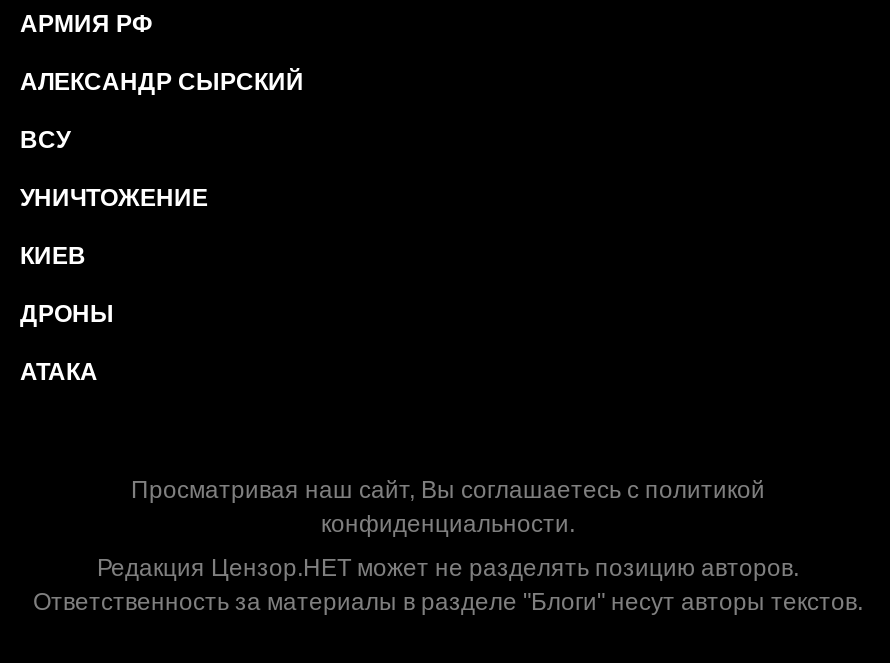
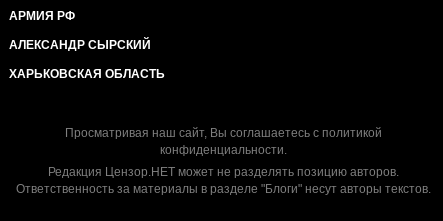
- ВСУ
- УНИЧТОЖЕНИЕ
- КИЕВ
- ДРОНЫ
- АТАКА
+ ХАРЬКОВСКАЯ ОБЛАСТЬ
